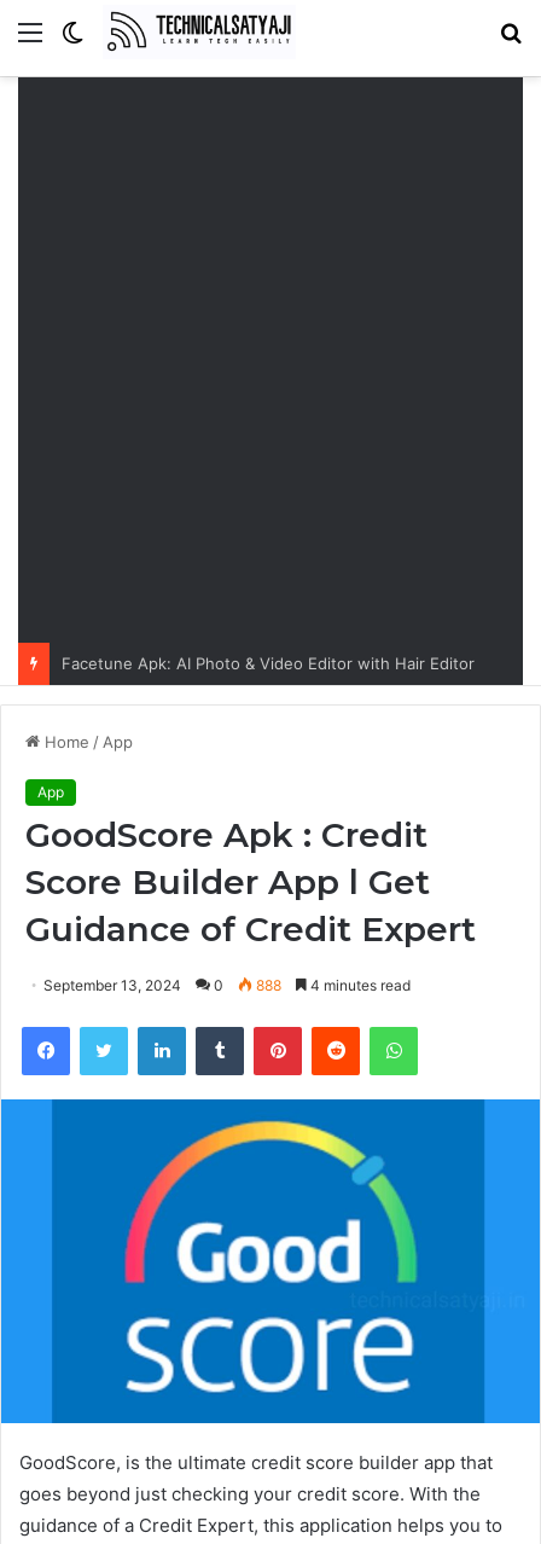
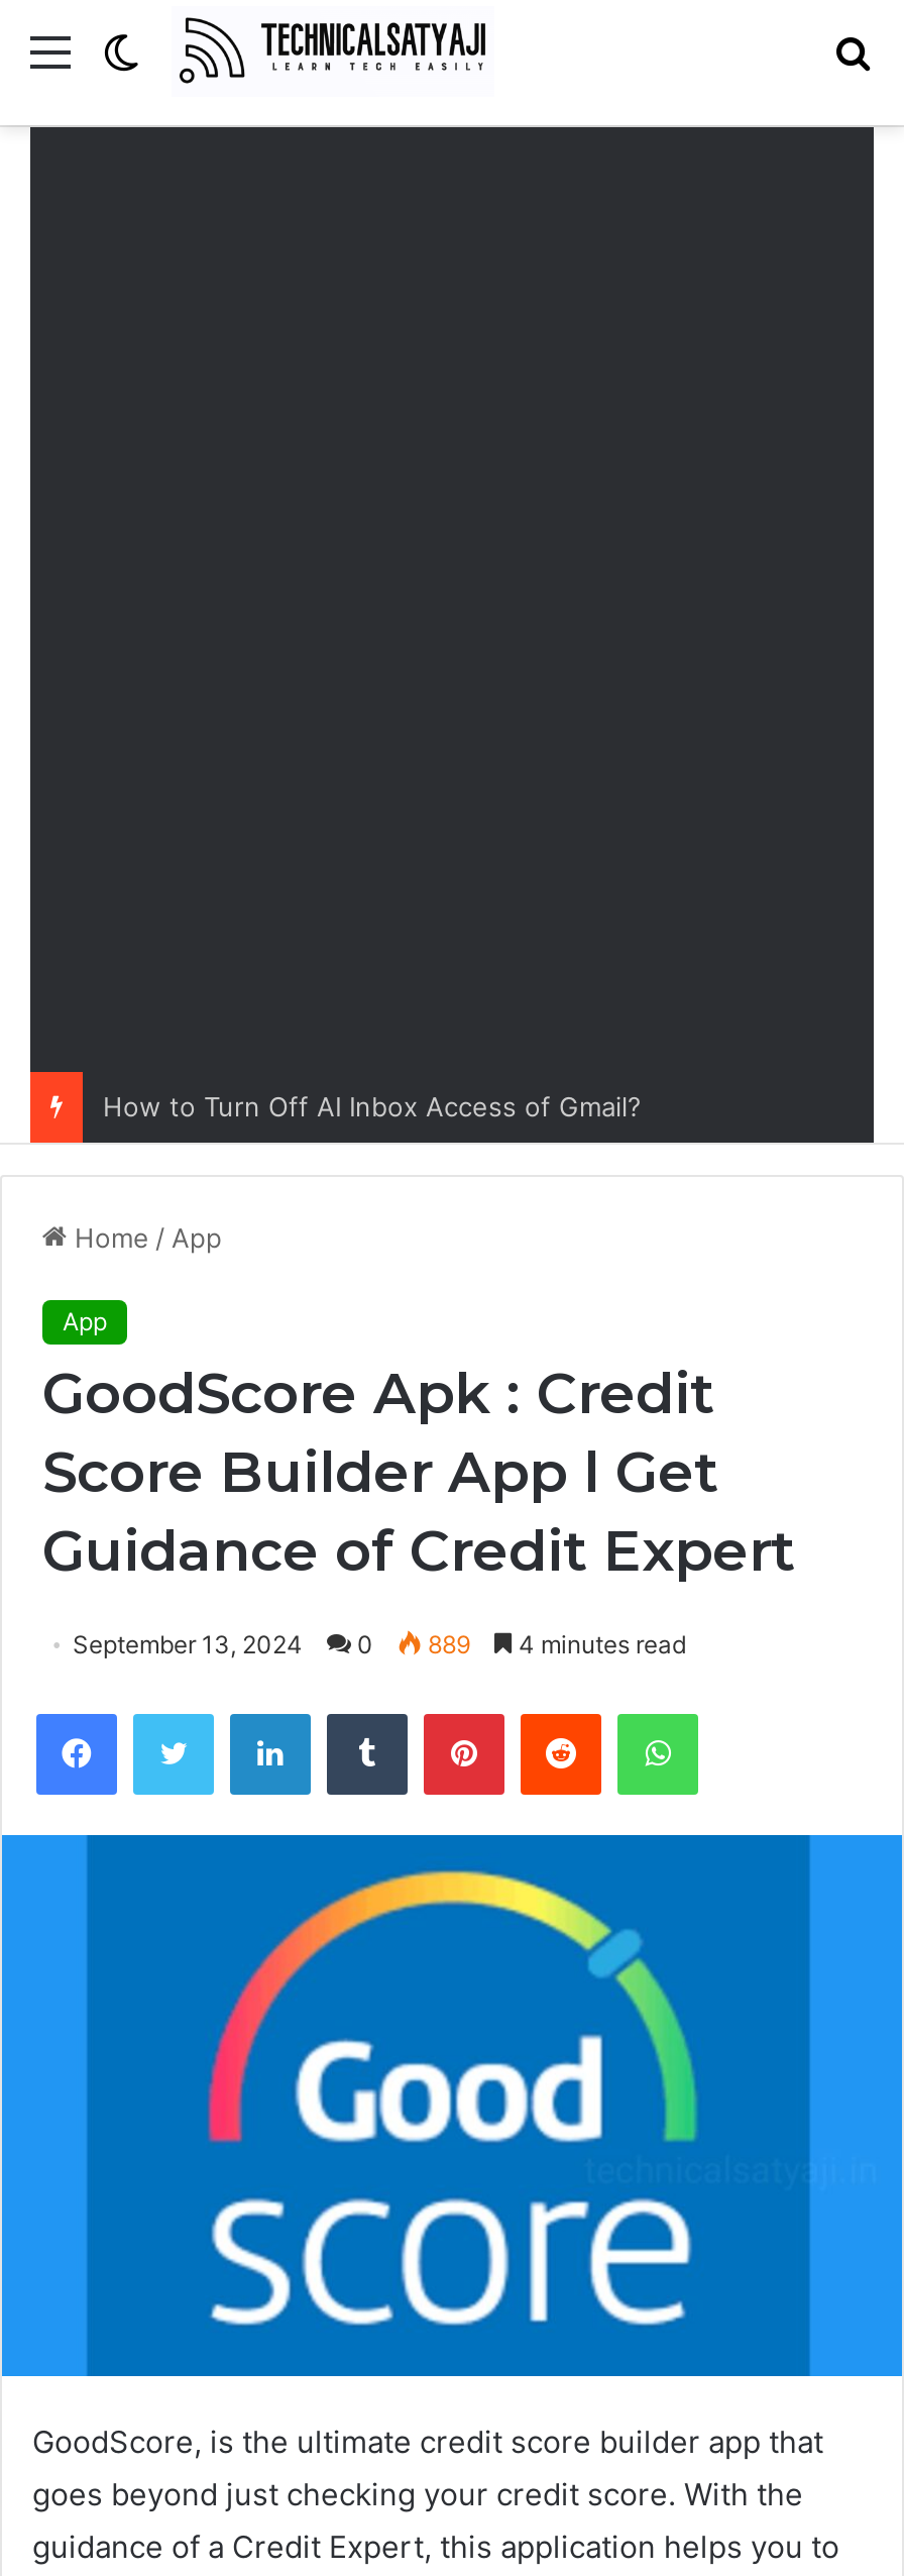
- Facetune Apk: AI Photo & Video Editor with Hair Editor
+ How to Turn Off AI Inbox Access of Gmail?

- September 13, 2024 0 888 4 minutes read
+ September 13, 2024 0 889 4 minutes read
